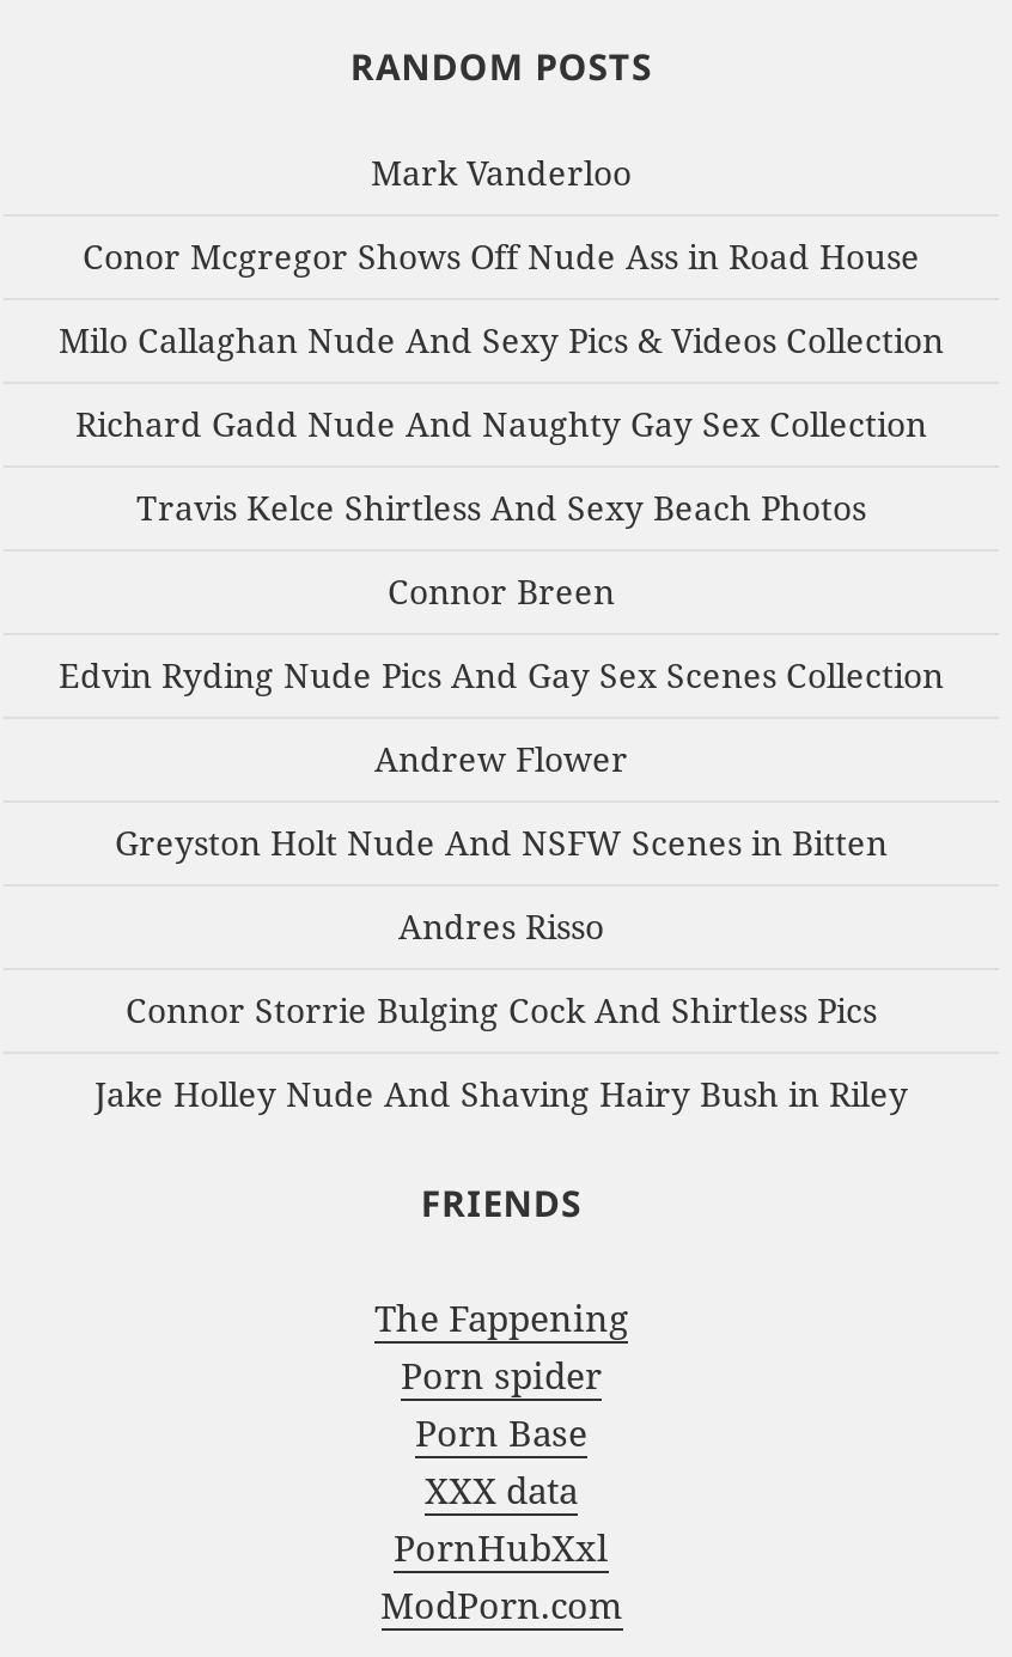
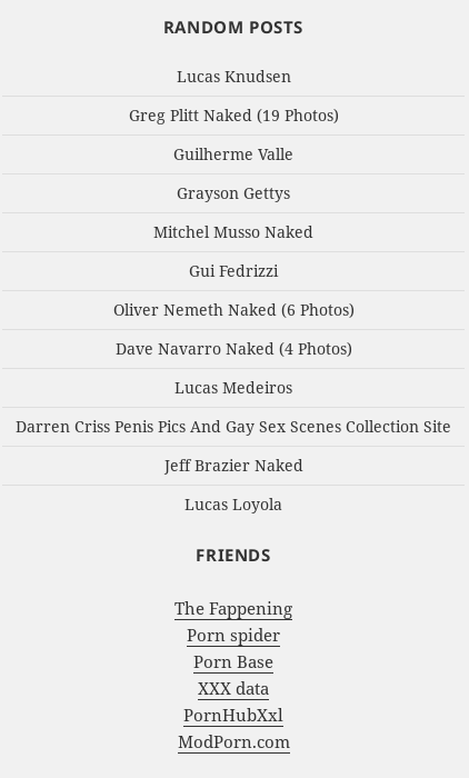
- Mark Vanderloo
+ Lucas Knudsen

- Conor Mcgregor Shows Off Nude Ass in Road House
+ Greg Plitt Naked (19 Photos)

- Milo Callaghan Nude And Sexy Pics & Videos Collection
+ Guilherme Valle

- Richard Gadd Nude And Naughty Gay Sex Collection
+ Grayson Gettys

- Travis Kelce Shirtless And Sexy Beach Photos
+ Mitchel Musso Naked

- Connor Breen
+ Gui Fedrizzi

- Edvin Ryding Nude Pics And Gay Sex Scenes Collection
+ Oliver Nemeth Naked (6 Photos)

- Andrew Flower
+ Dave Navarro Naked (4 Photos)

- Greyston Holt Nude And NSFW Scenes in Bitten
+ Lucas Medeiros

- Andres Risso
+ Darren Criss Penis Pics And Gay Sex Scenes Collection Site

- Connor Storrie Bulging Cock And Shirtless Pics
+ Jeff Brazier Naked

- Jake Holley Nude And Shaving Hairy Bush in Riley
+ Lucas Loyola
